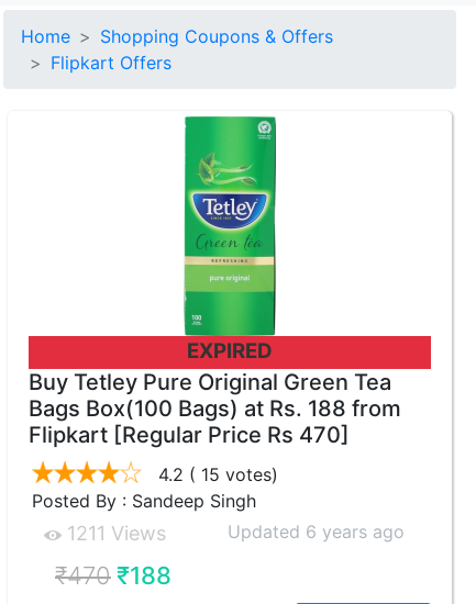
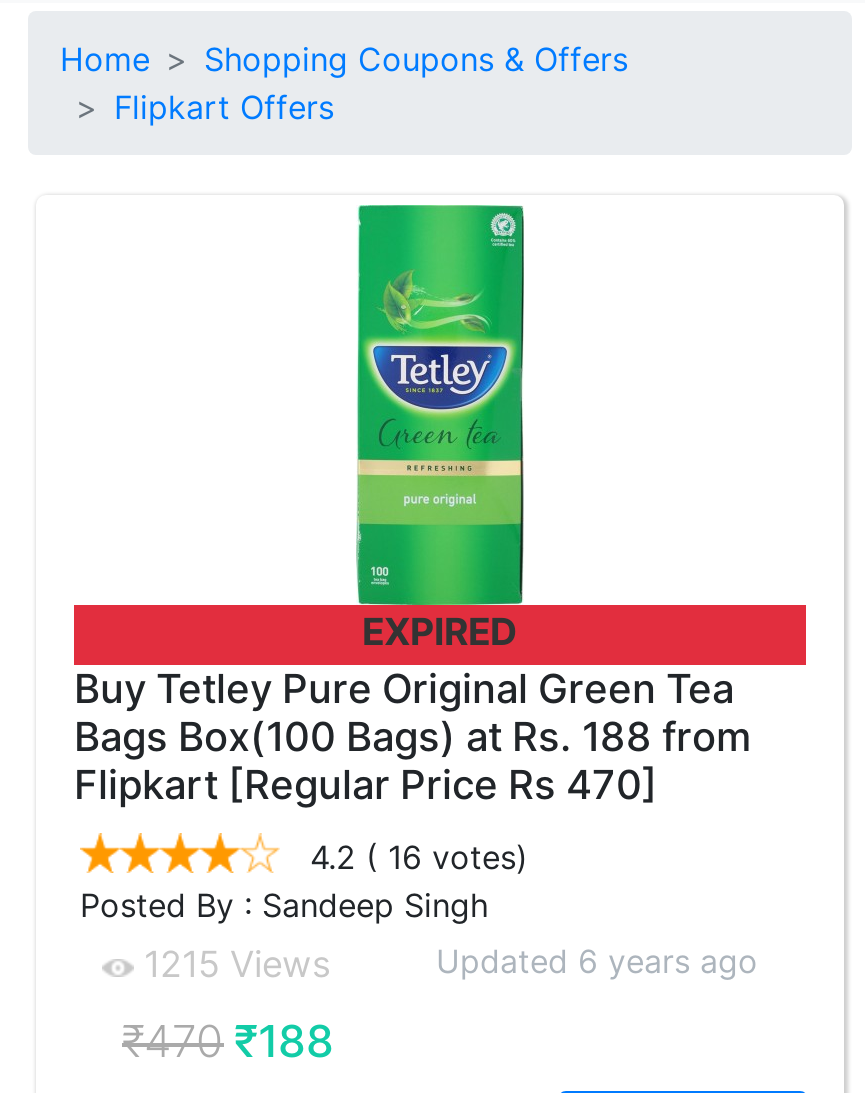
- 4.2 ( 15 votes)
+ 4.2 ( 16 votes)

- 1211 Views
+ 1215 Views
